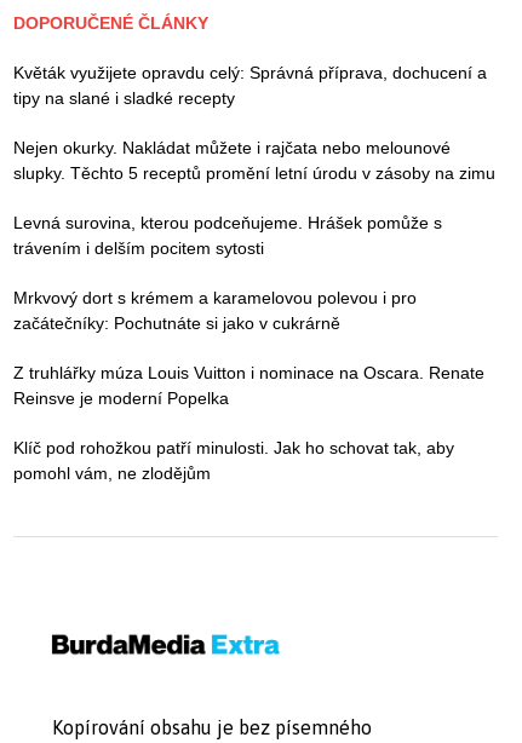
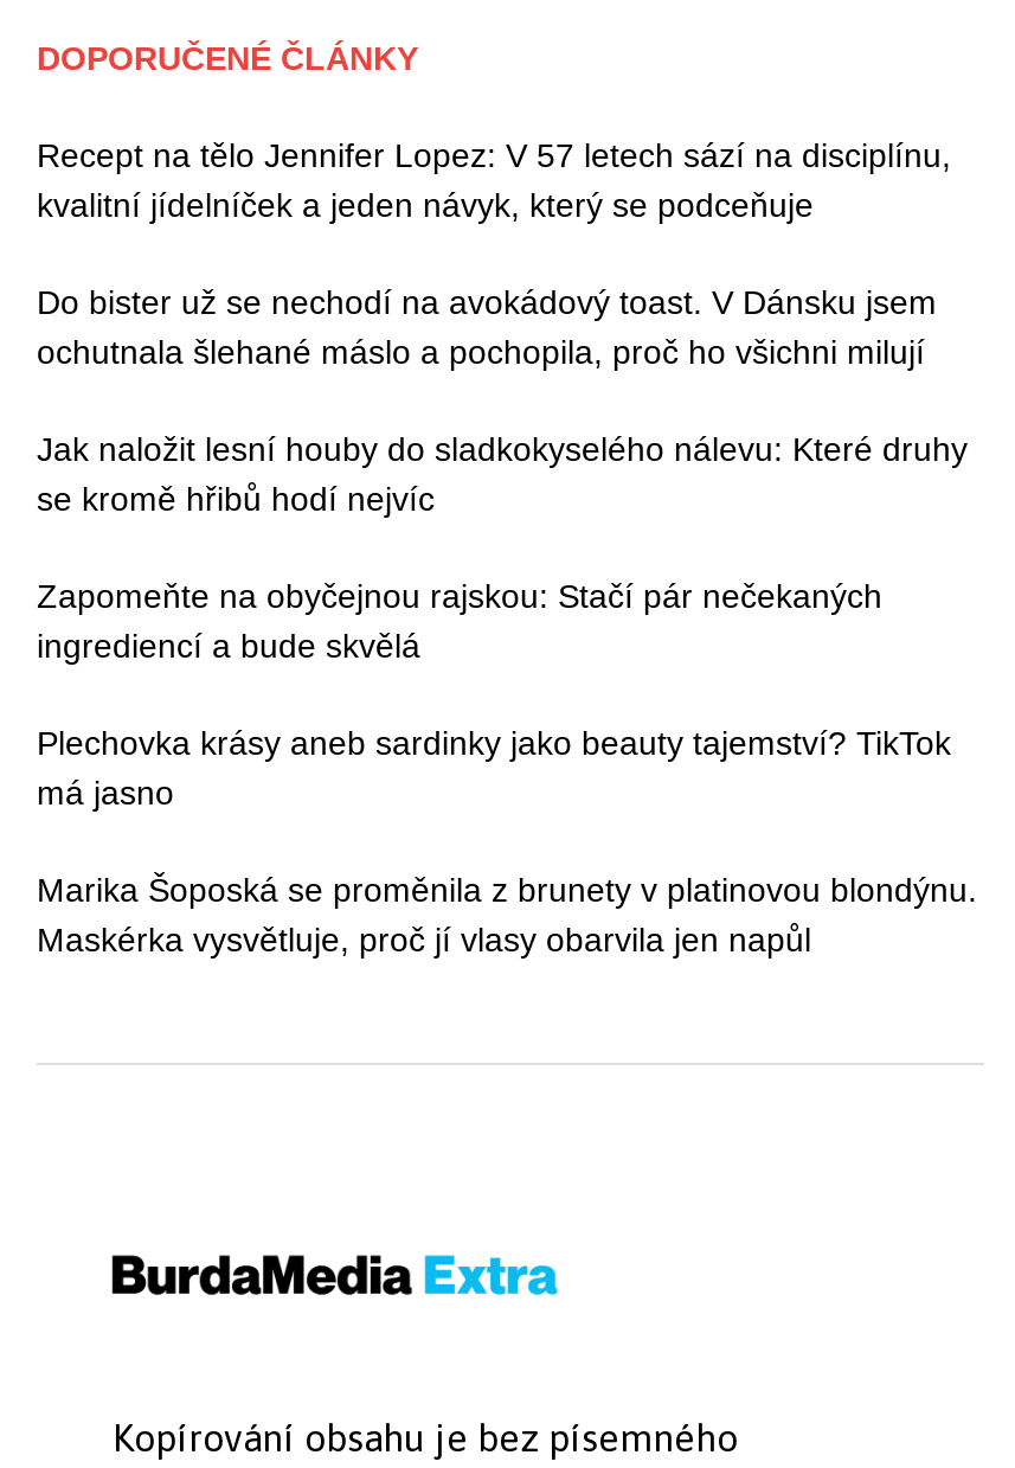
- Květák využijete opravdu celý: Správná příprava, dochucení a
- tipy na slané i sladké recepty
+ Recept na tělo Jennifer Lopez: V 57 letech sází na disciplínu,
+ kvalitní jídelníček a jeden návyk, který se podceňuje

- Nejen okurky. Nakládat můžete i rajčata nebo melounové
- slupky. Těchto 5 receptů promění letní úrodu v zásoby na zimu
+ Do bister už se nechodí na avokádový toast. V Dánsku jsem
+ ochutnala šlehané máslo a pochopila, proč ho všichni milují

- Levná surovina, kterou podceňujeme. Hrášek pomůže s
- trávením i delším pocitem sytosti
+ Jak naložit lesní houby do sladkokyselého nálevu: Které druhy
+ se kromě hřibů hodí nejvíc

- Mrkvový dort s krémem a karamelovou polevou i pro
- začátečníky: Pochutnáte si jako v cukrárně
+ Zapomeňte na obyčejnou rajskou: Stačí pár nečekaných
+ ingrediencí a bude skvělá

- Z truhlářky múza Louis Vuitton i nominace na Oscara. Renate
- Reinsve je moderní Popelka
+ Plechovka krásy aneb sardinky jako beauty tajemství? TikTok
+ má jasno

- Klíč pod rohožkou patří minulosti. Jak ho schovat tak, aby
- pomohl vám, ne zlodějům
+ Marika Šoposká se proměnila z brunety v platinovou blondýnu.
+ Maskérka vysvětluje, proč jí vlasy obarvila jen napůl
